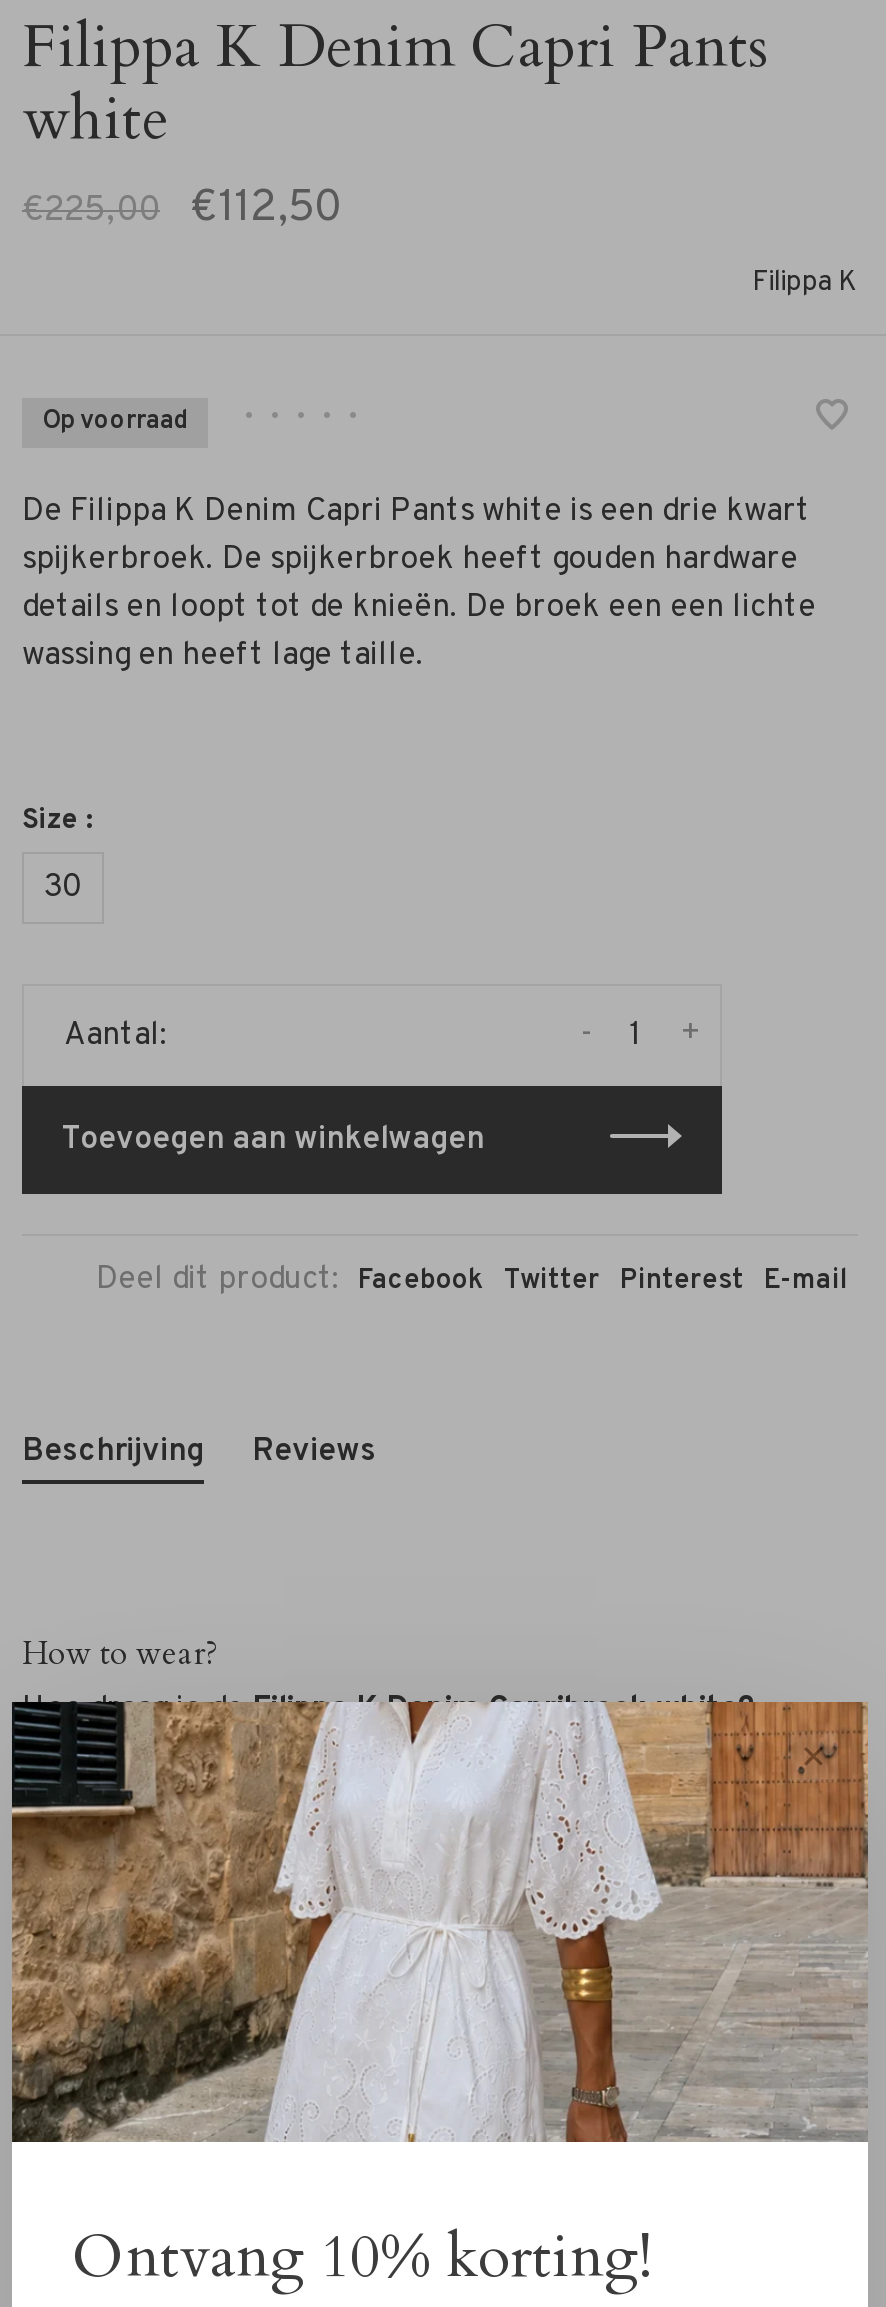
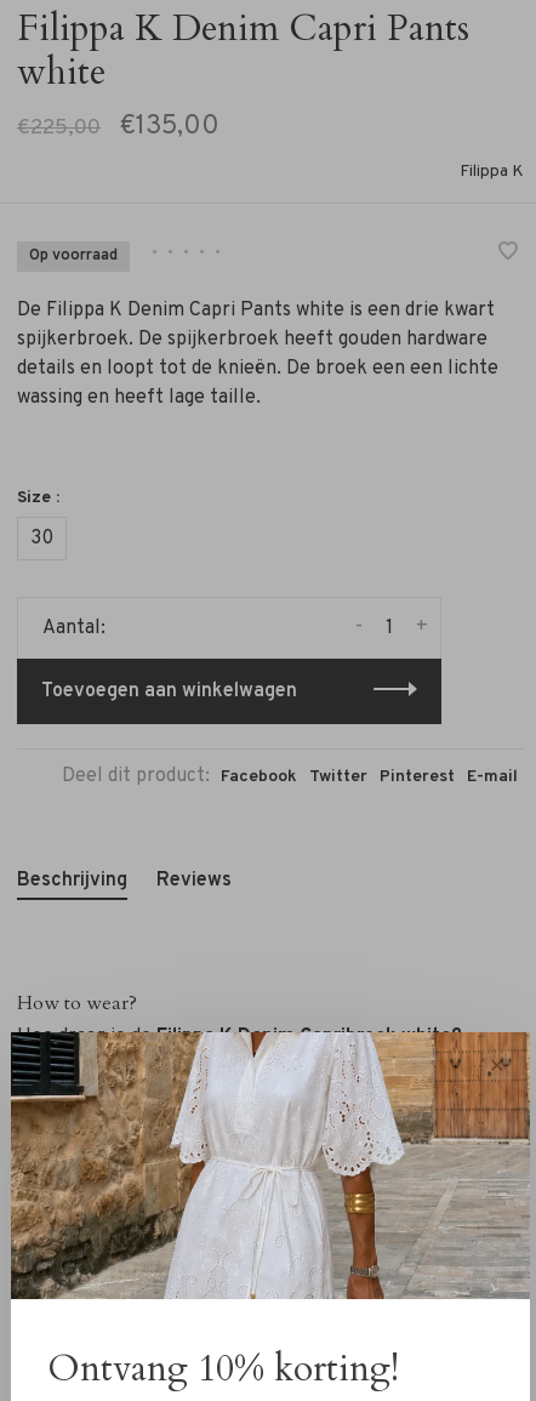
- €225,00 €112,50
+ €225,00 €135,00
